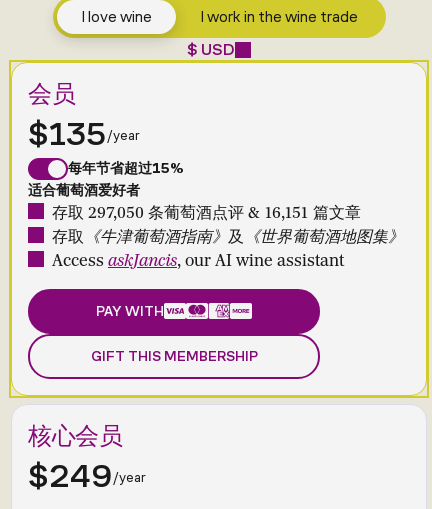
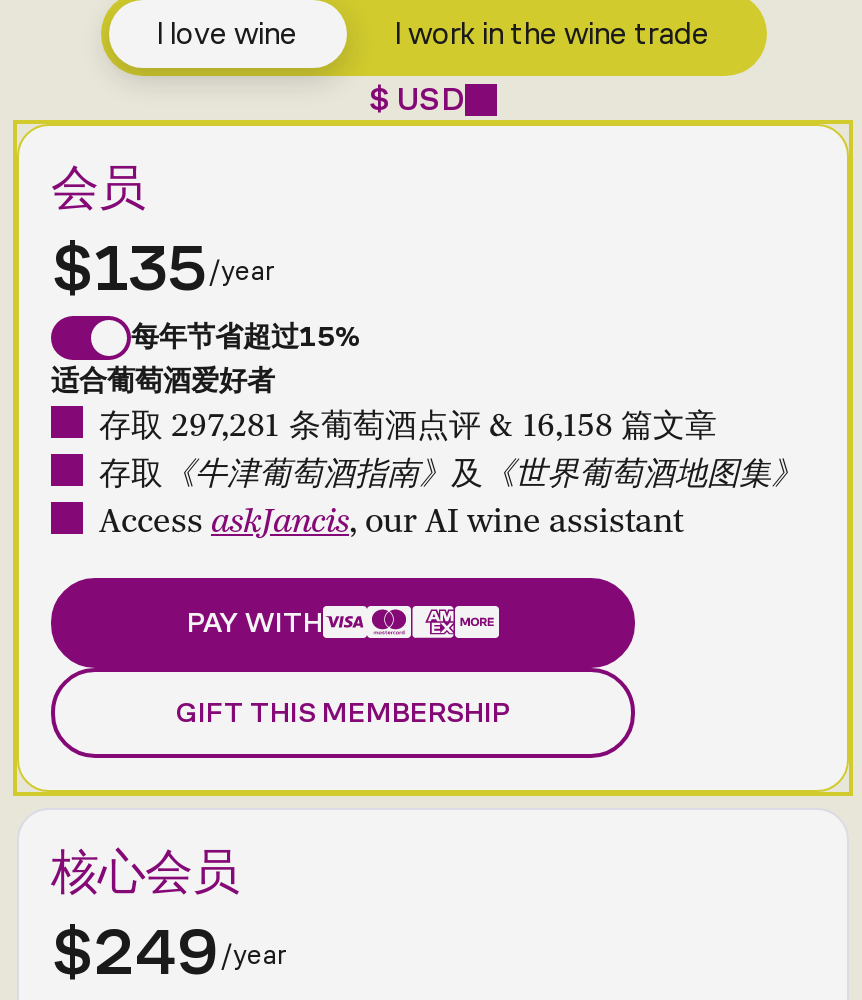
- 存取 297,050 条葡萄酒点评 & 16,151 篇文章
+ 存取 297,281 条葡萄酒点评 & 16,158 篇文章
